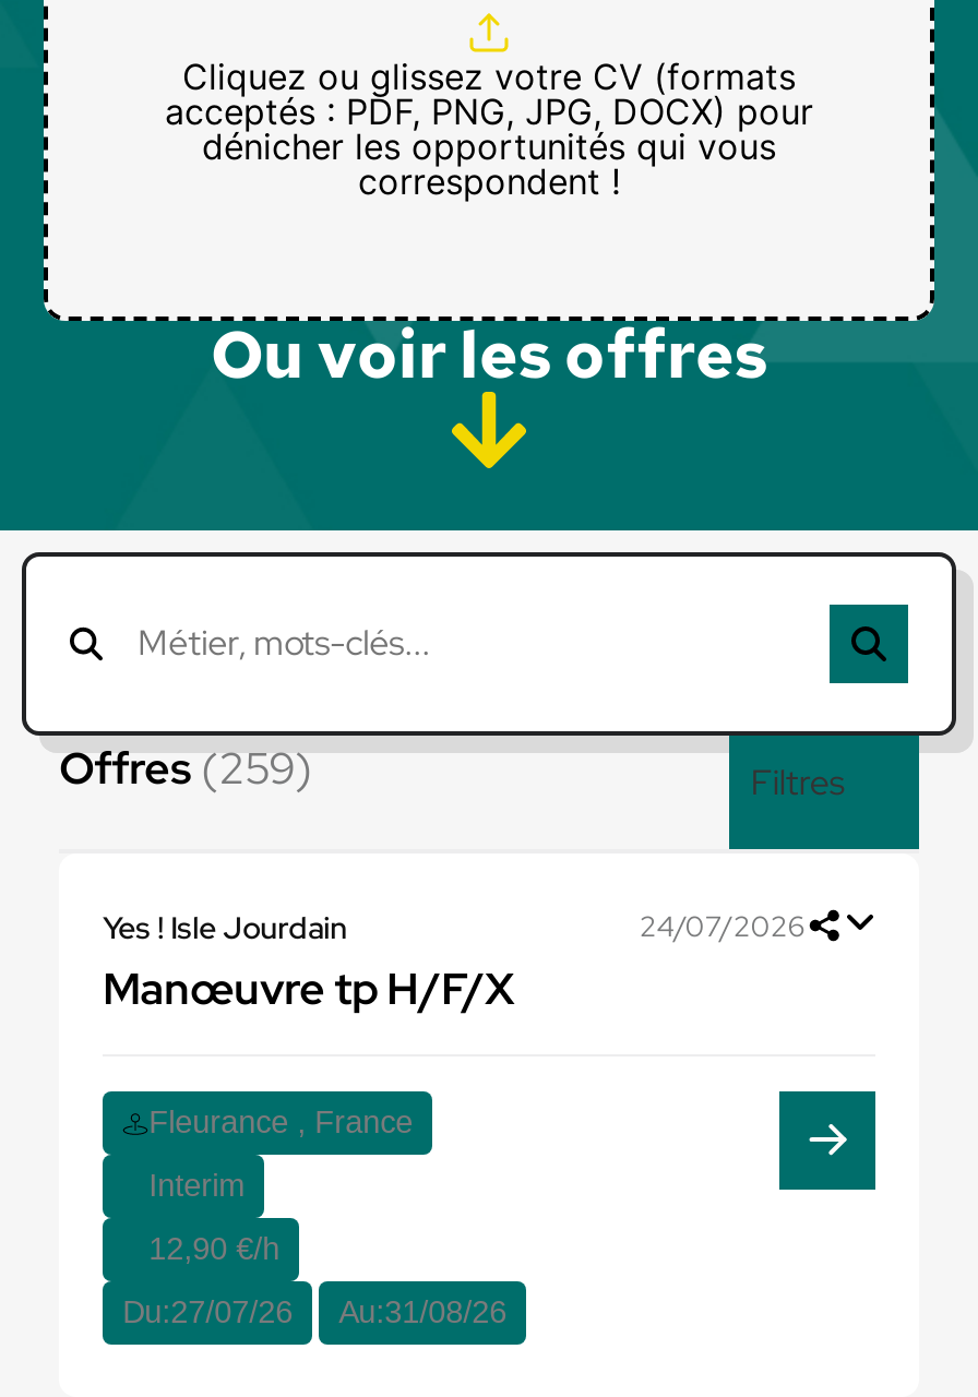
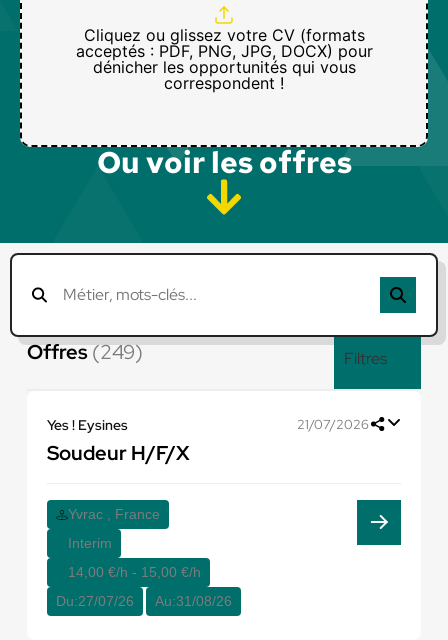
- Offres (259)
+ Offres (249)

- Yes ! Isle Jourdain
- 24/07/2026
- Manœuvre tp H/F/X
+ Yes ! Eysines
+ 21/07/2026
+ Soudeur H/F/X

- Fleurance , France
+ Yvrac , France

- 12,90 €/h
+ 14,00 €/h - 15,00 €/h
